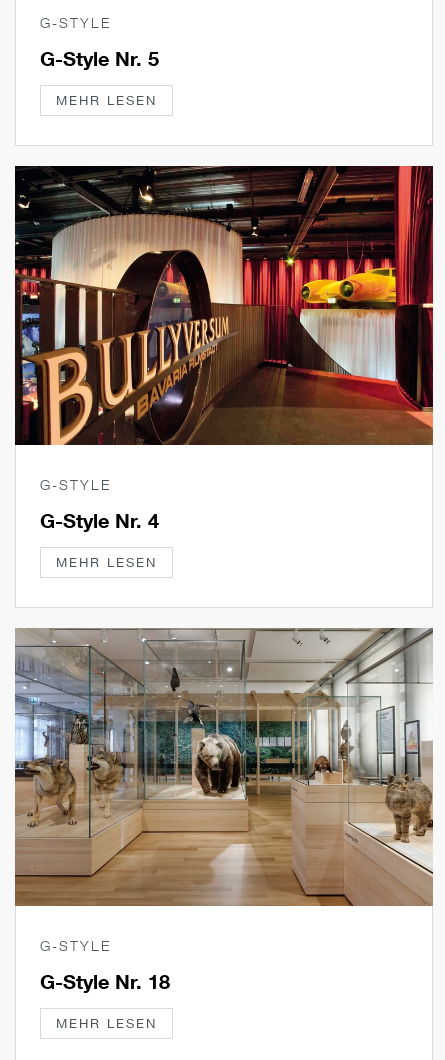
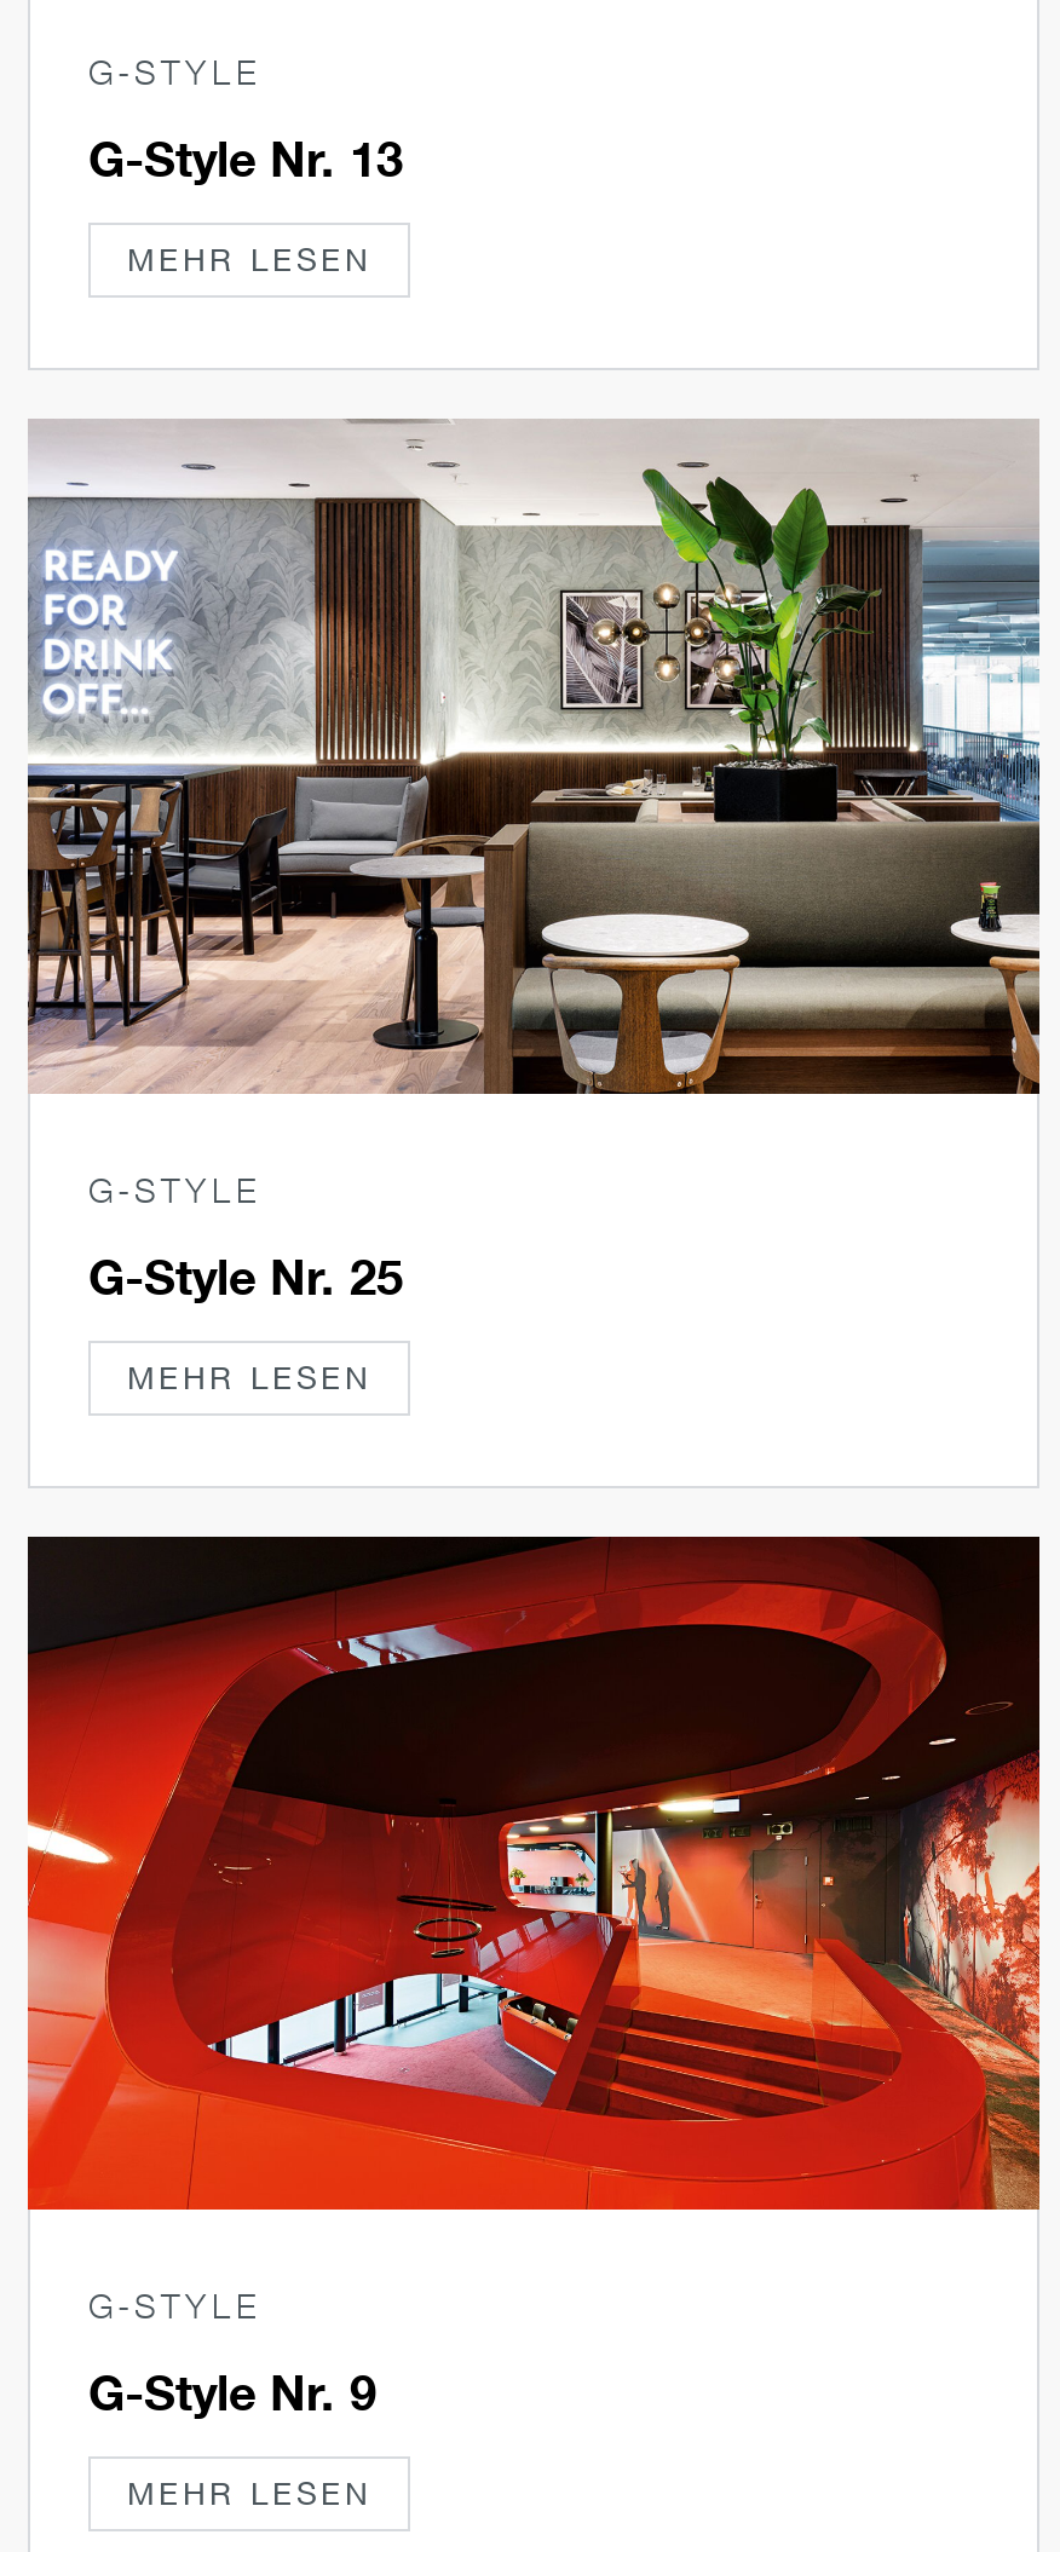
- G-Style Nr. 5
+ G-Style Nr. 13

- [image]
+ [image]

- G-Style Nr. 4
+ G-Style Nr. 25

- [image]
+ [image]

- G-Style Nr. 18
+ G-Style Nr. 9
